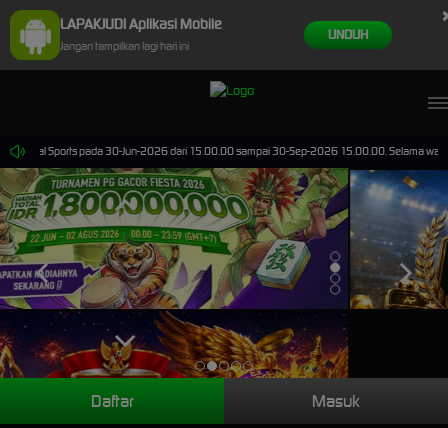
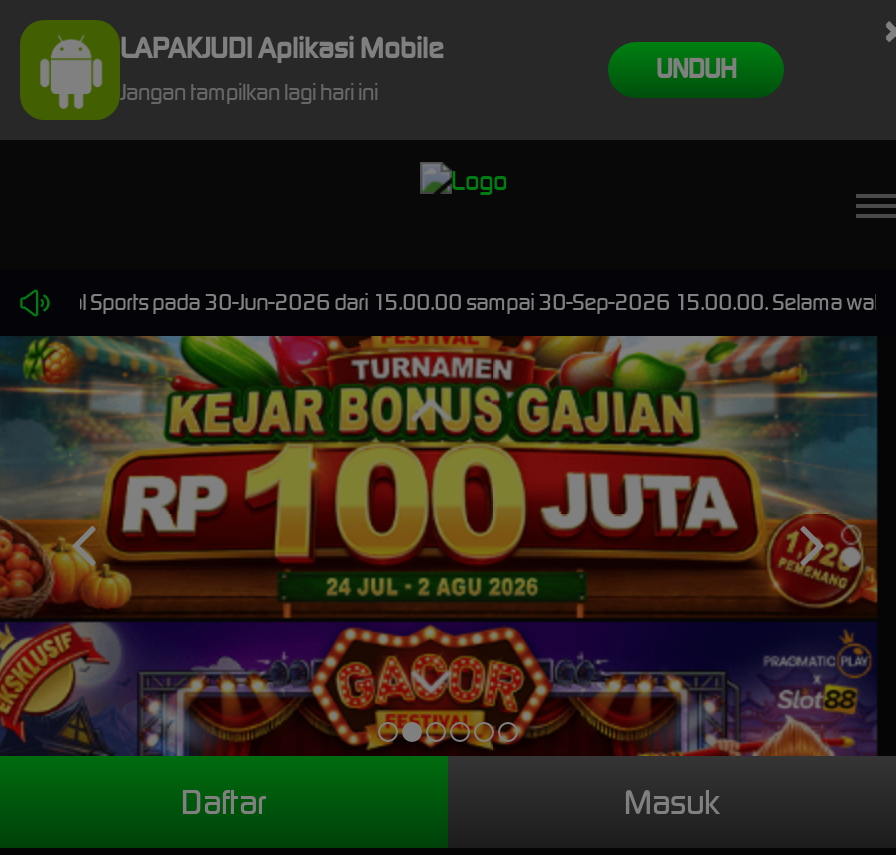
- [image]
+ [image]
